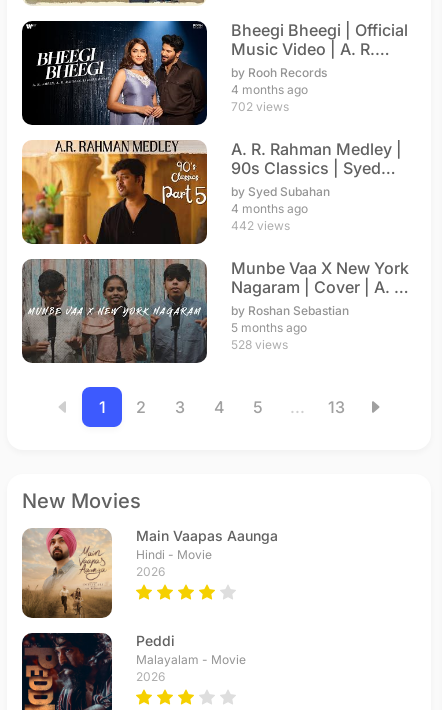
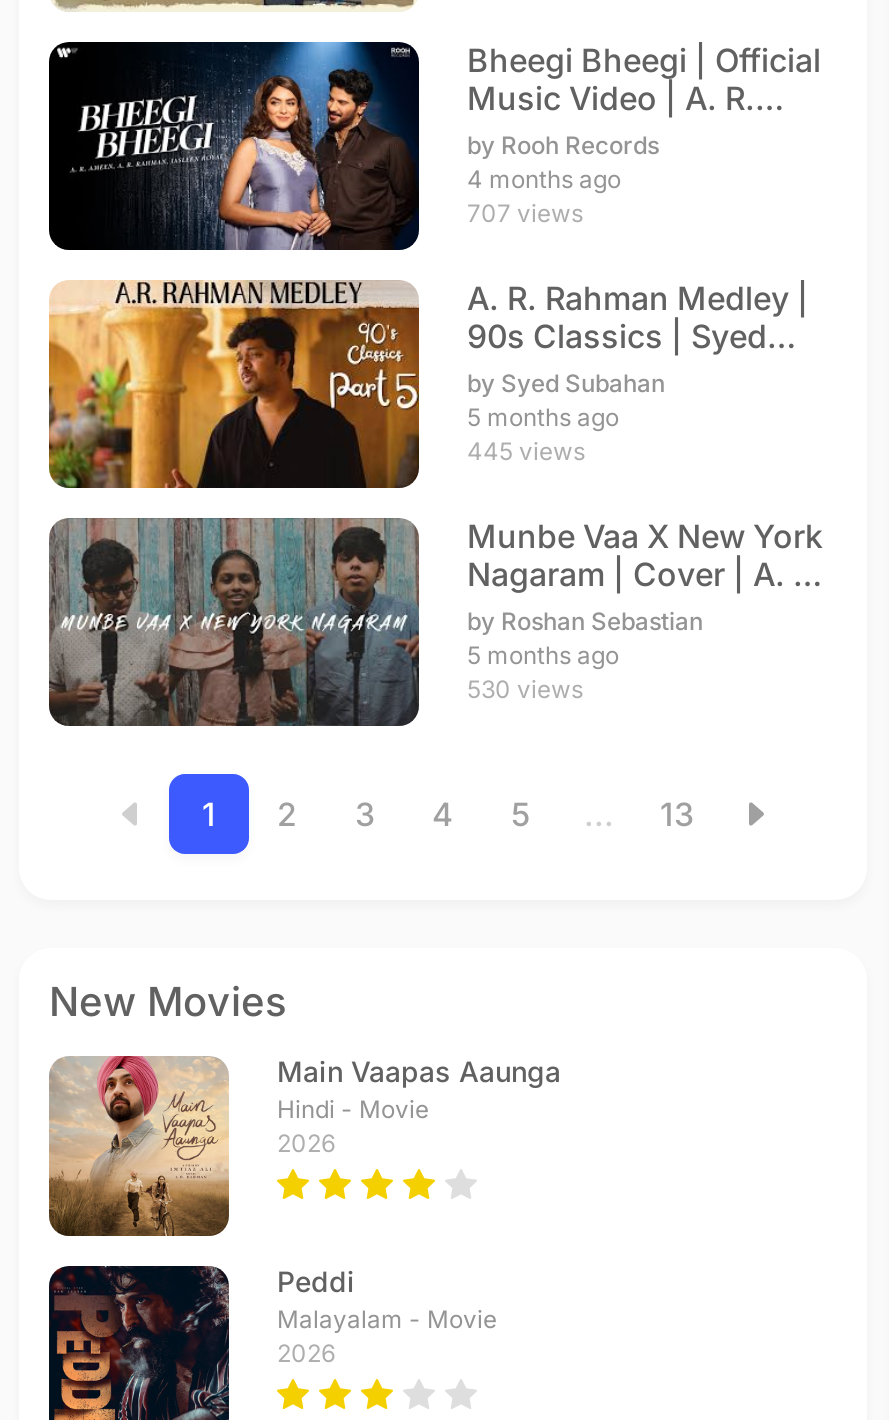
- 702 views
+ 707 views

- 4 months ago
+ 5 months ago

- 442 views
+ 445 views

- 528 views
+ 530 views
